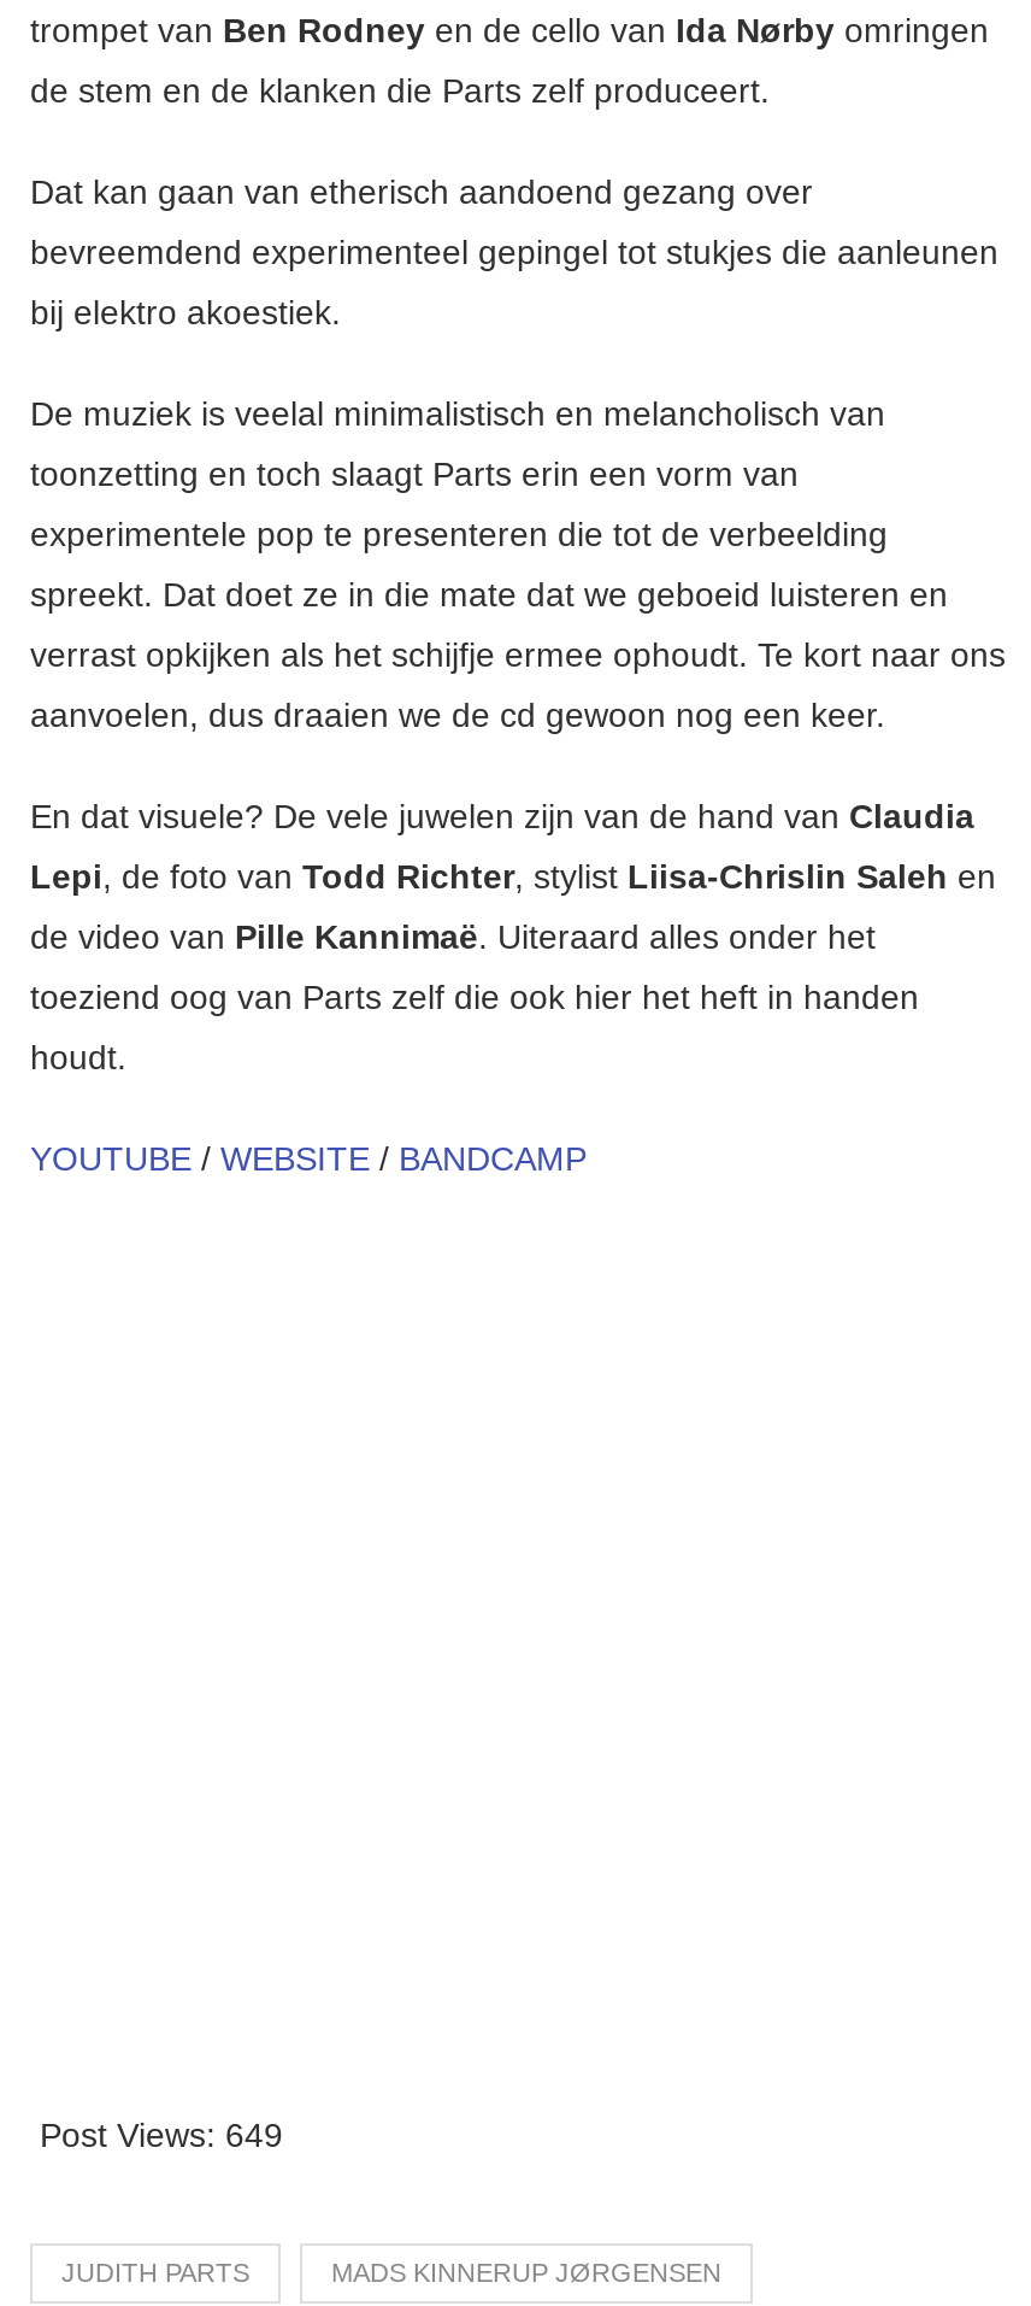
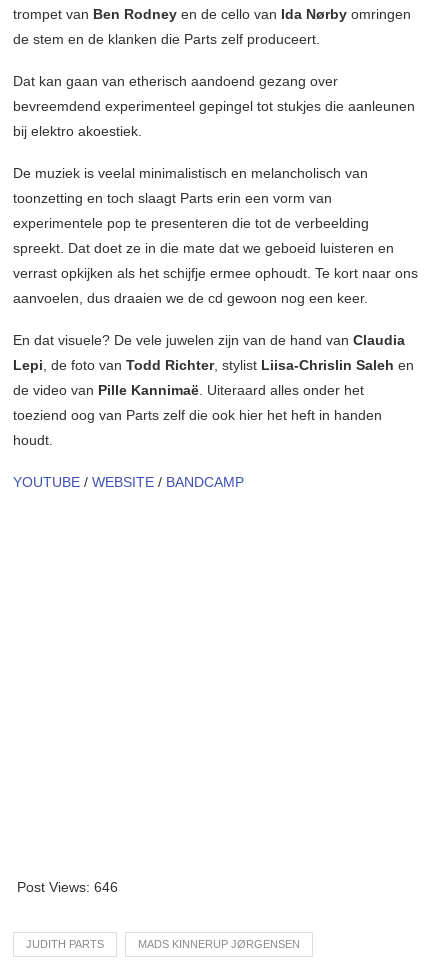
- Post Views: 649
+ Post Views: 646
